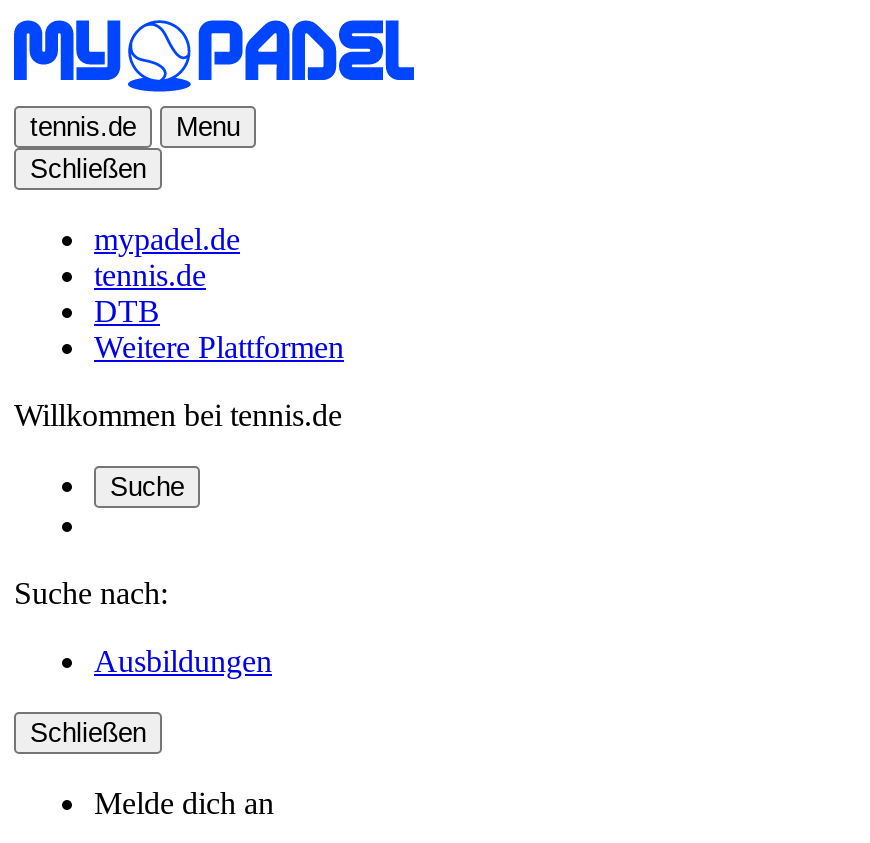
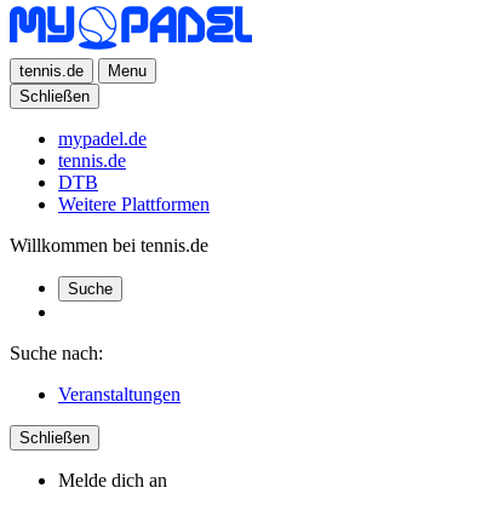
- Ausbildungen
+ Veranstaltungen
